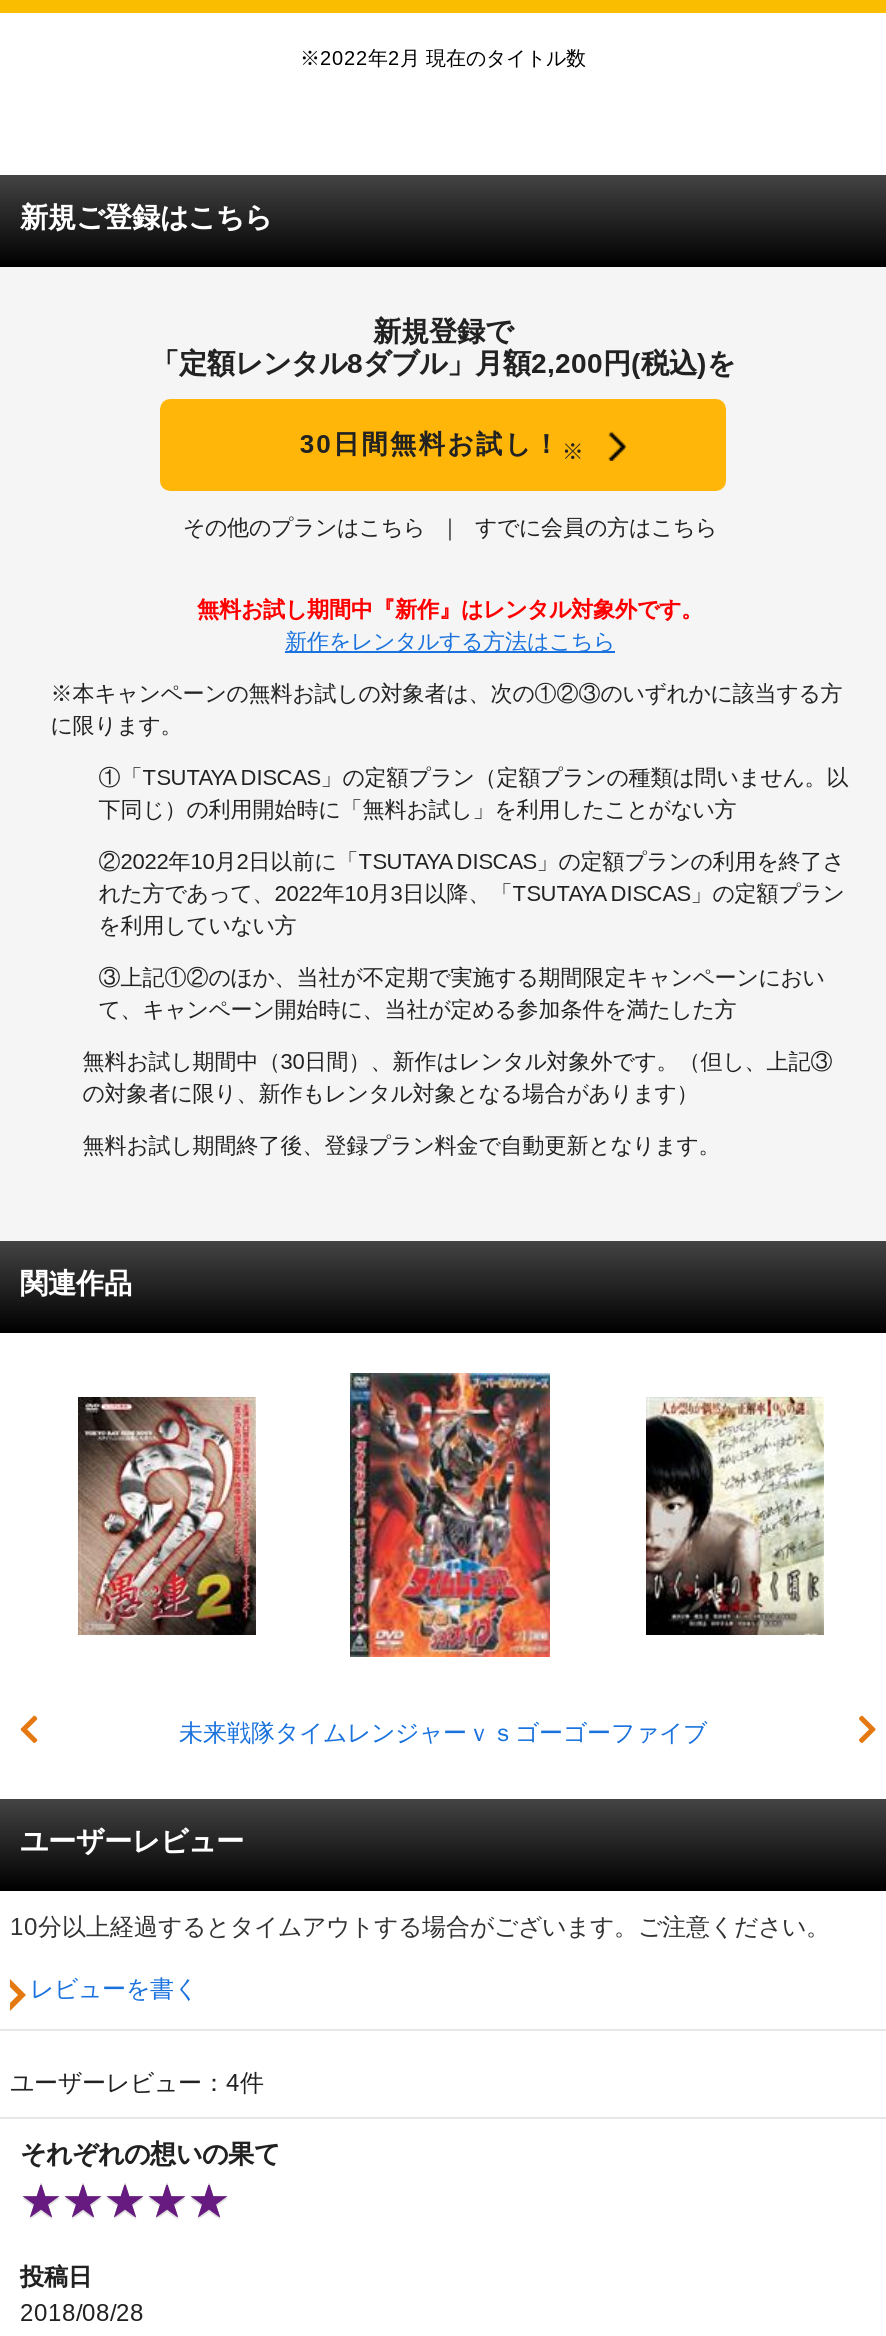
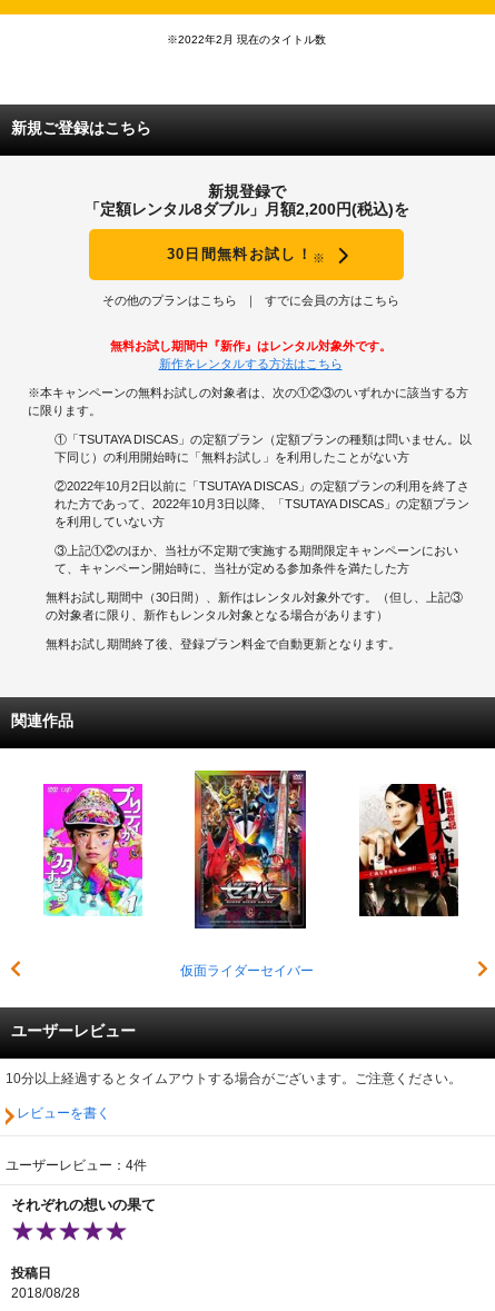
- [image]
- 未来戦隊タイムレンジャーｖｓゴーゴーファイブ
+ [image]
+ 仮面ライダーセイバー

- [image]
+ [image]

- [image]
+ [image]
